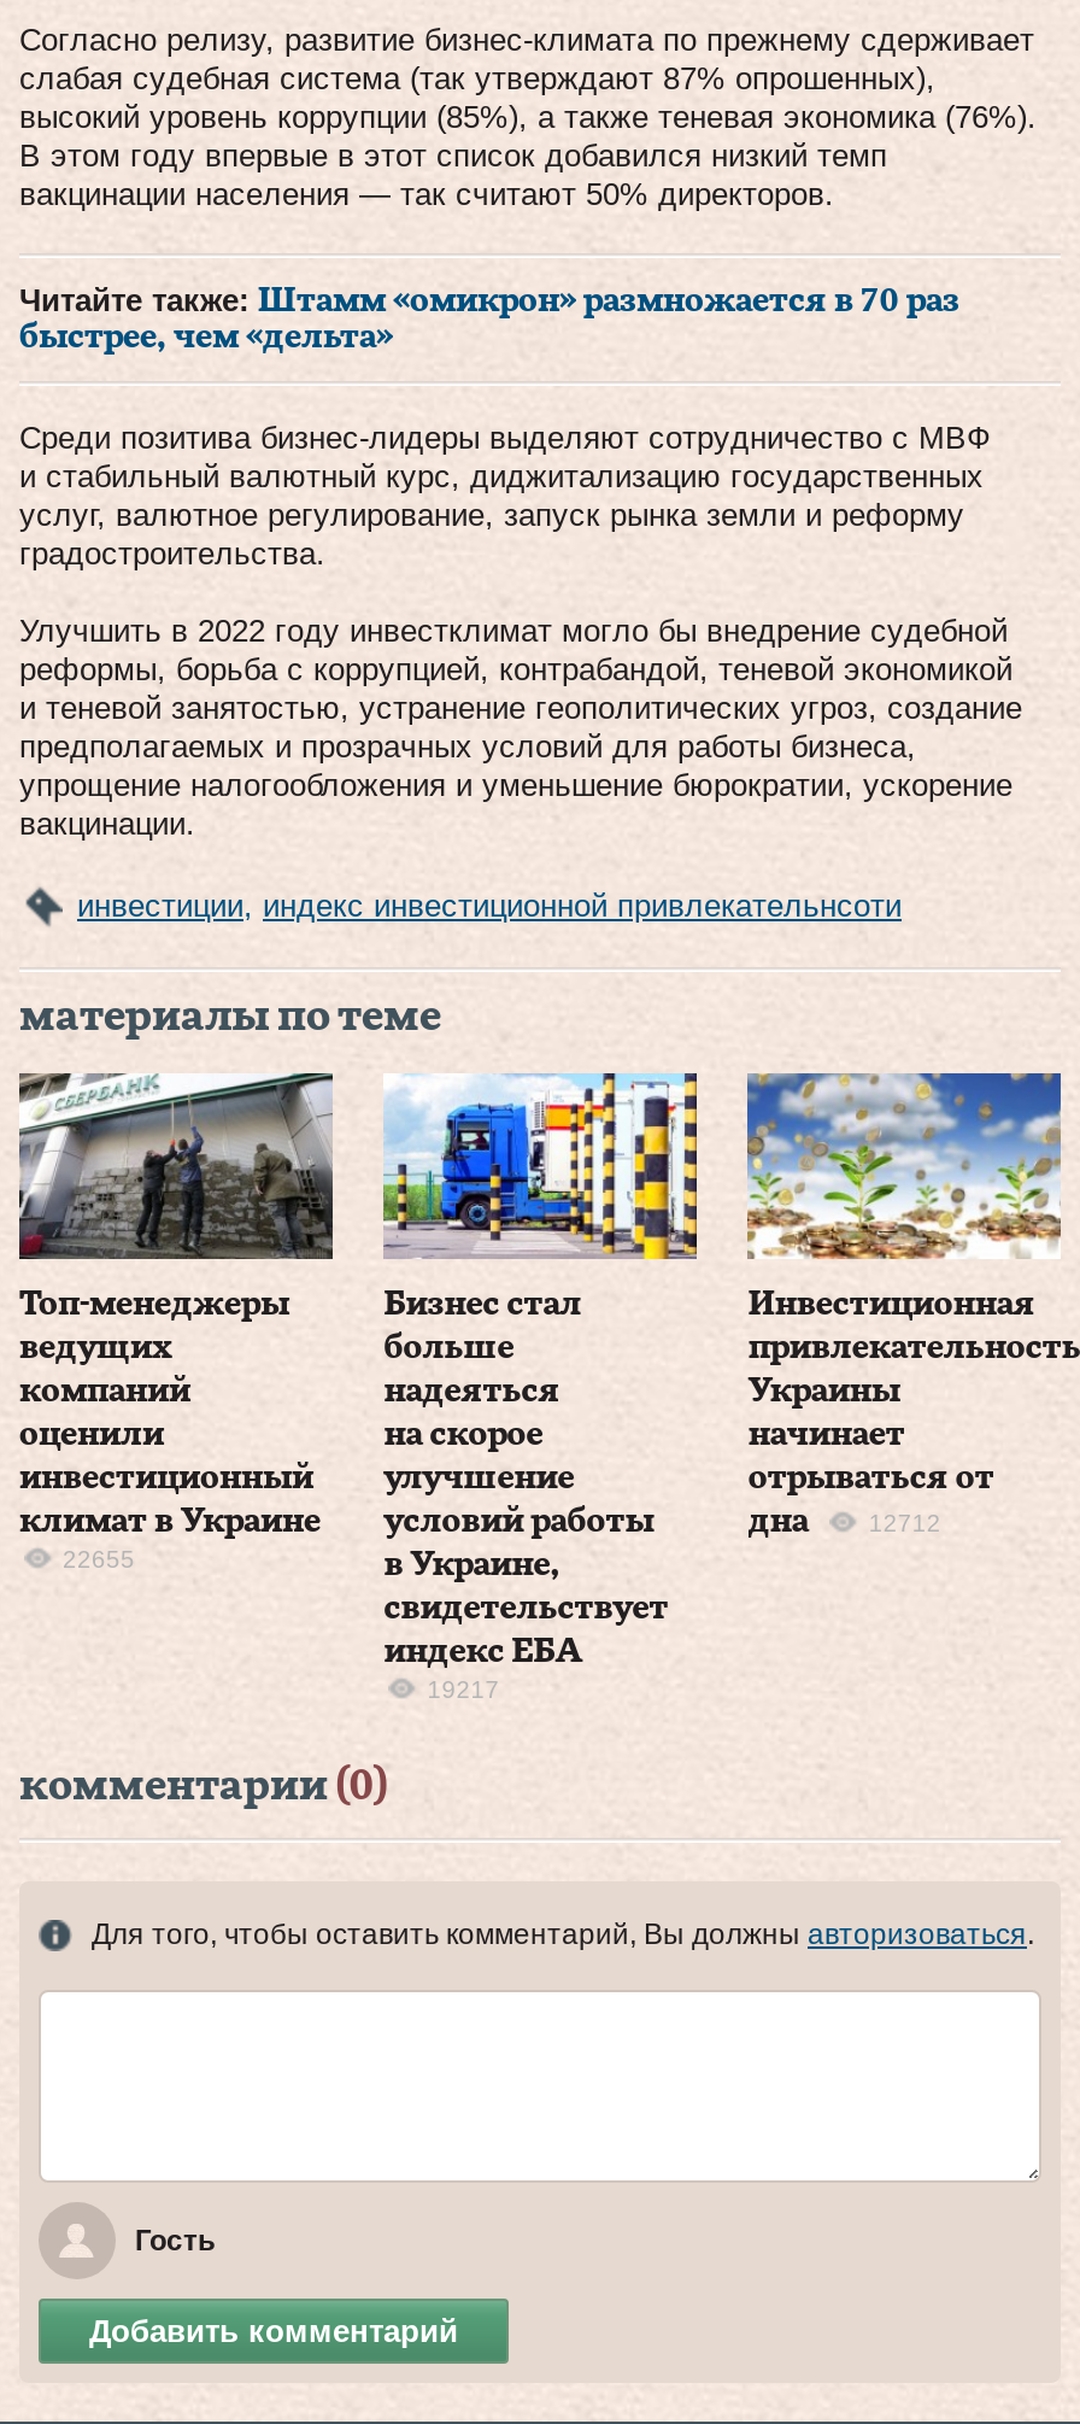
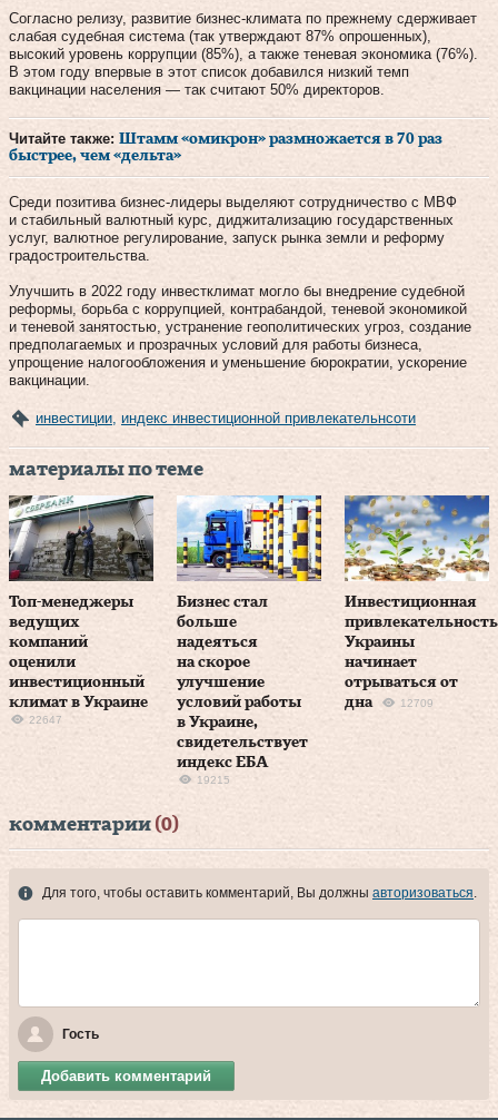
- 12712
+ 12709

- 22655
+ 22647

- 19217
+ 19215
